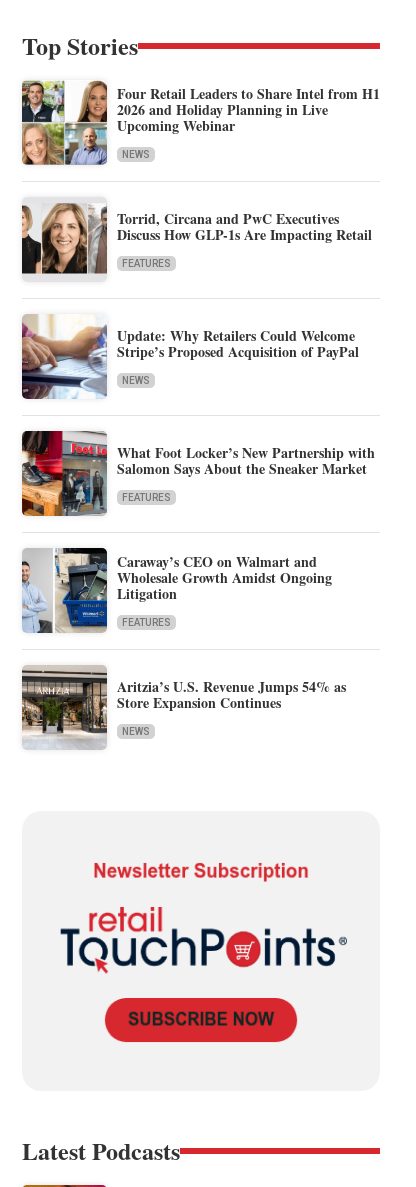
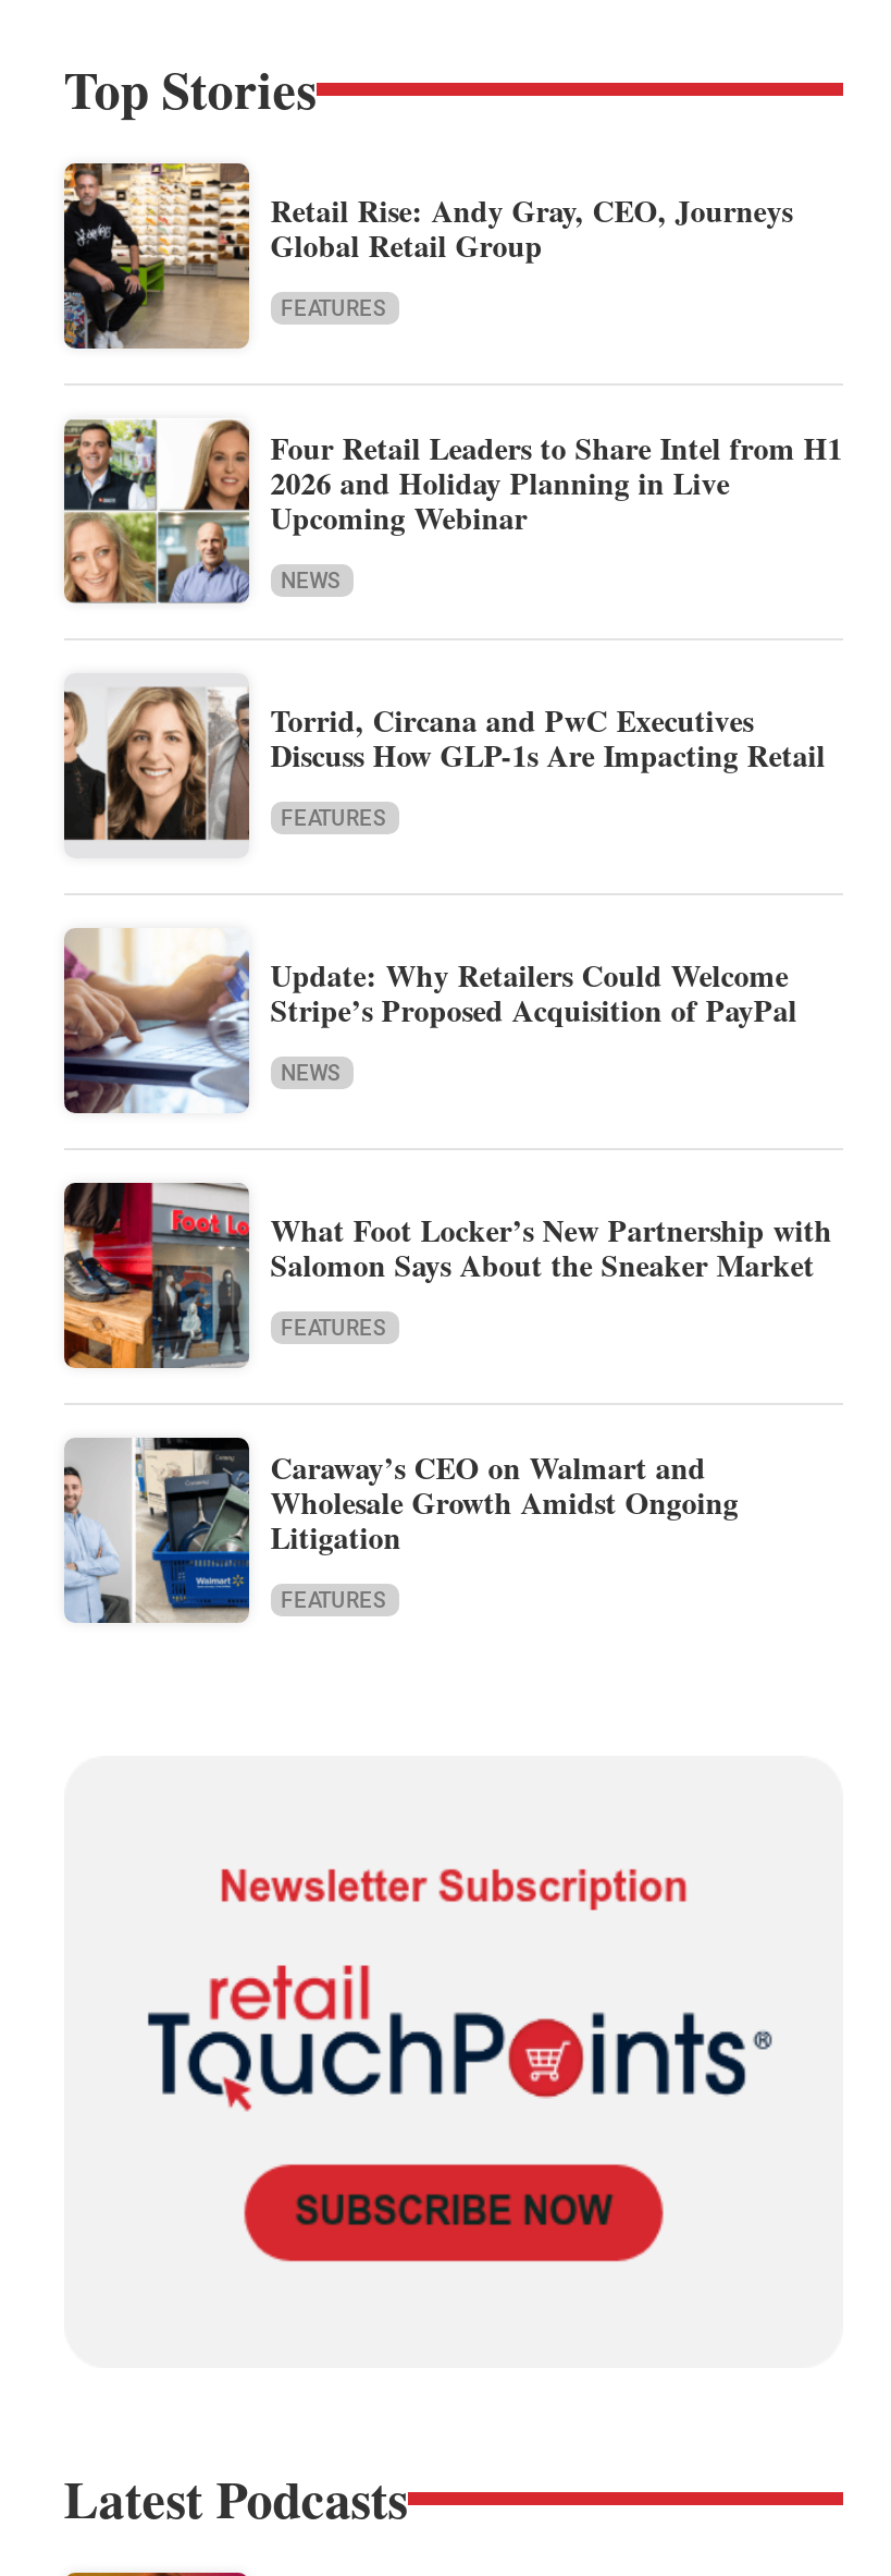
+ [image]
+ Retail Rise: Andy Gray, CEO, Journeys
+ Global Retail Group
+ FEATURES

moved down: [image] | Four Retail Leaders to Share Intel from H1 | 2026 and Holiday Planning in Live | ... | Litigation | FEATURES

- [image]
- Aritzia’s U.S. Revenue Jumps 54% as
- Store Expansion Continues
- NEWS
